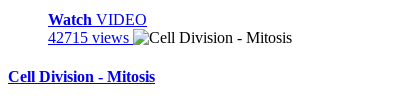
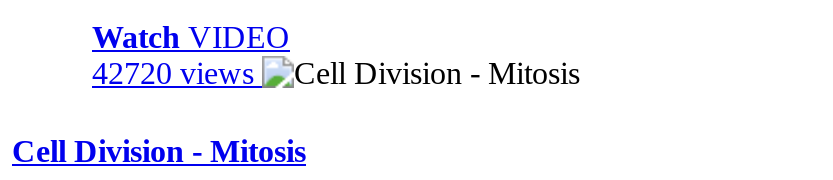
- 42715 views
+ 42720 views
